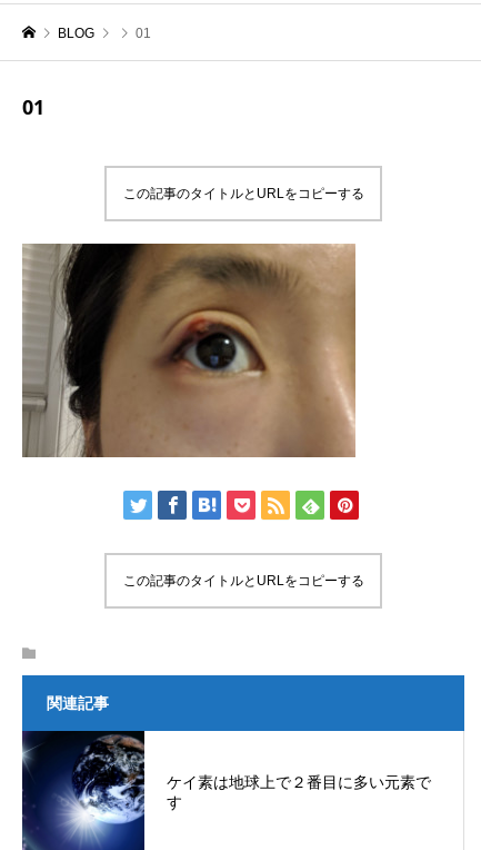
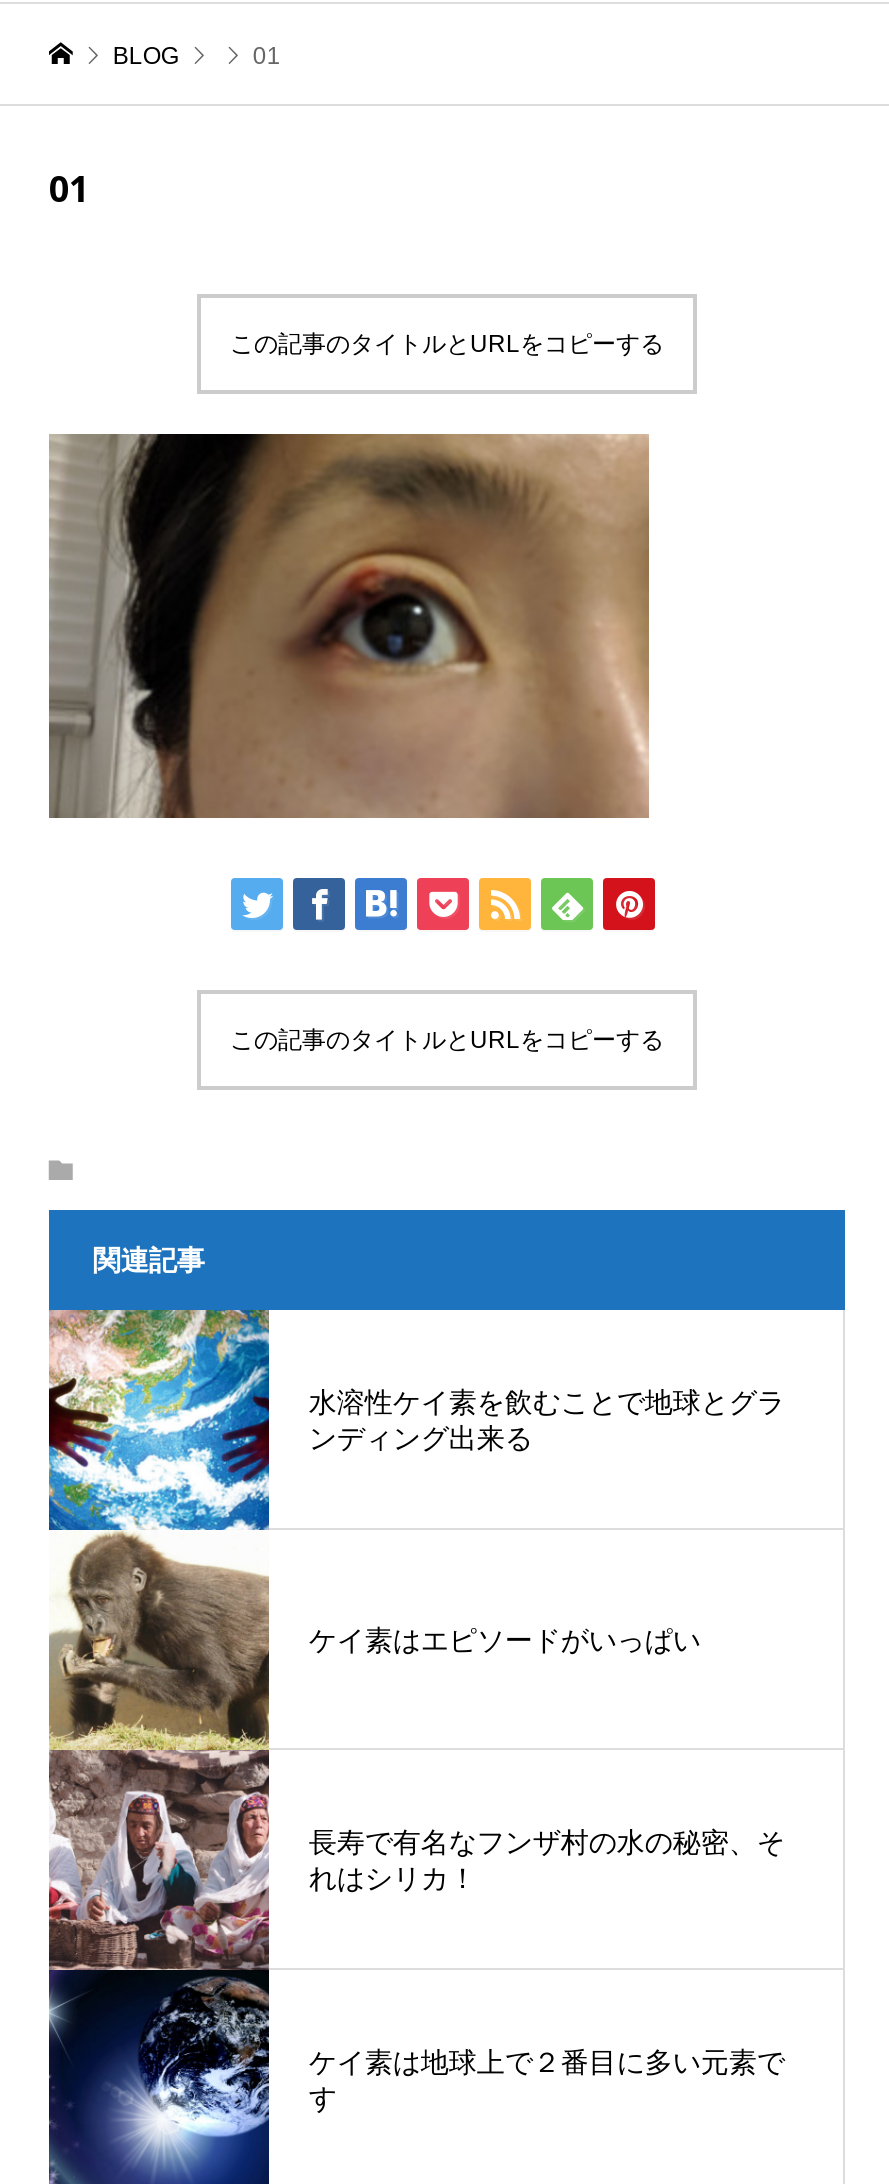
+ [image]
+ 水溶性ケイ素を飲むことで地球とグラ
+ ンディング出来る

+ ケイ素はエピソードがいっぱい

+ 長寿で有名なフンザ村の水の秘密、そ
+ れはシリカ！
